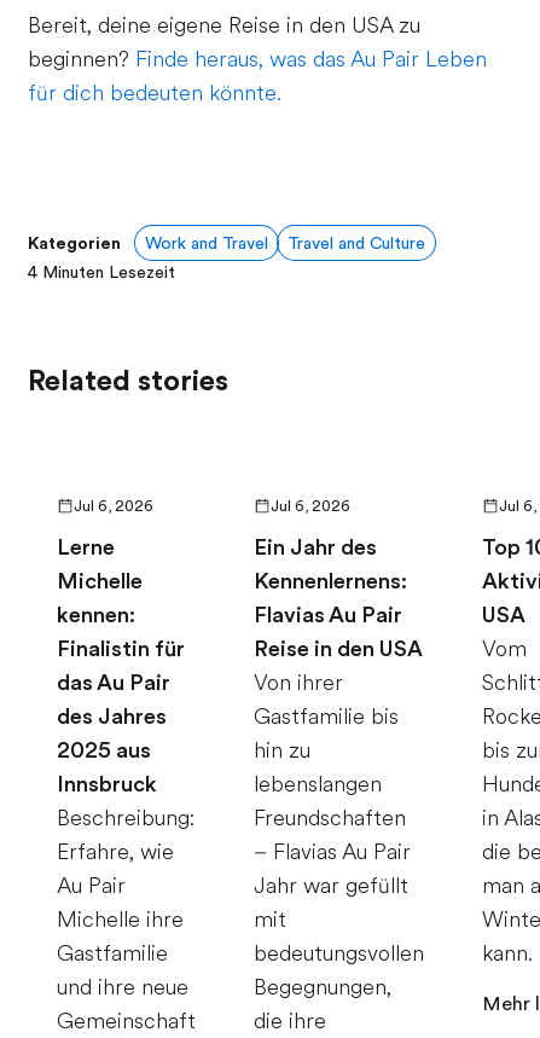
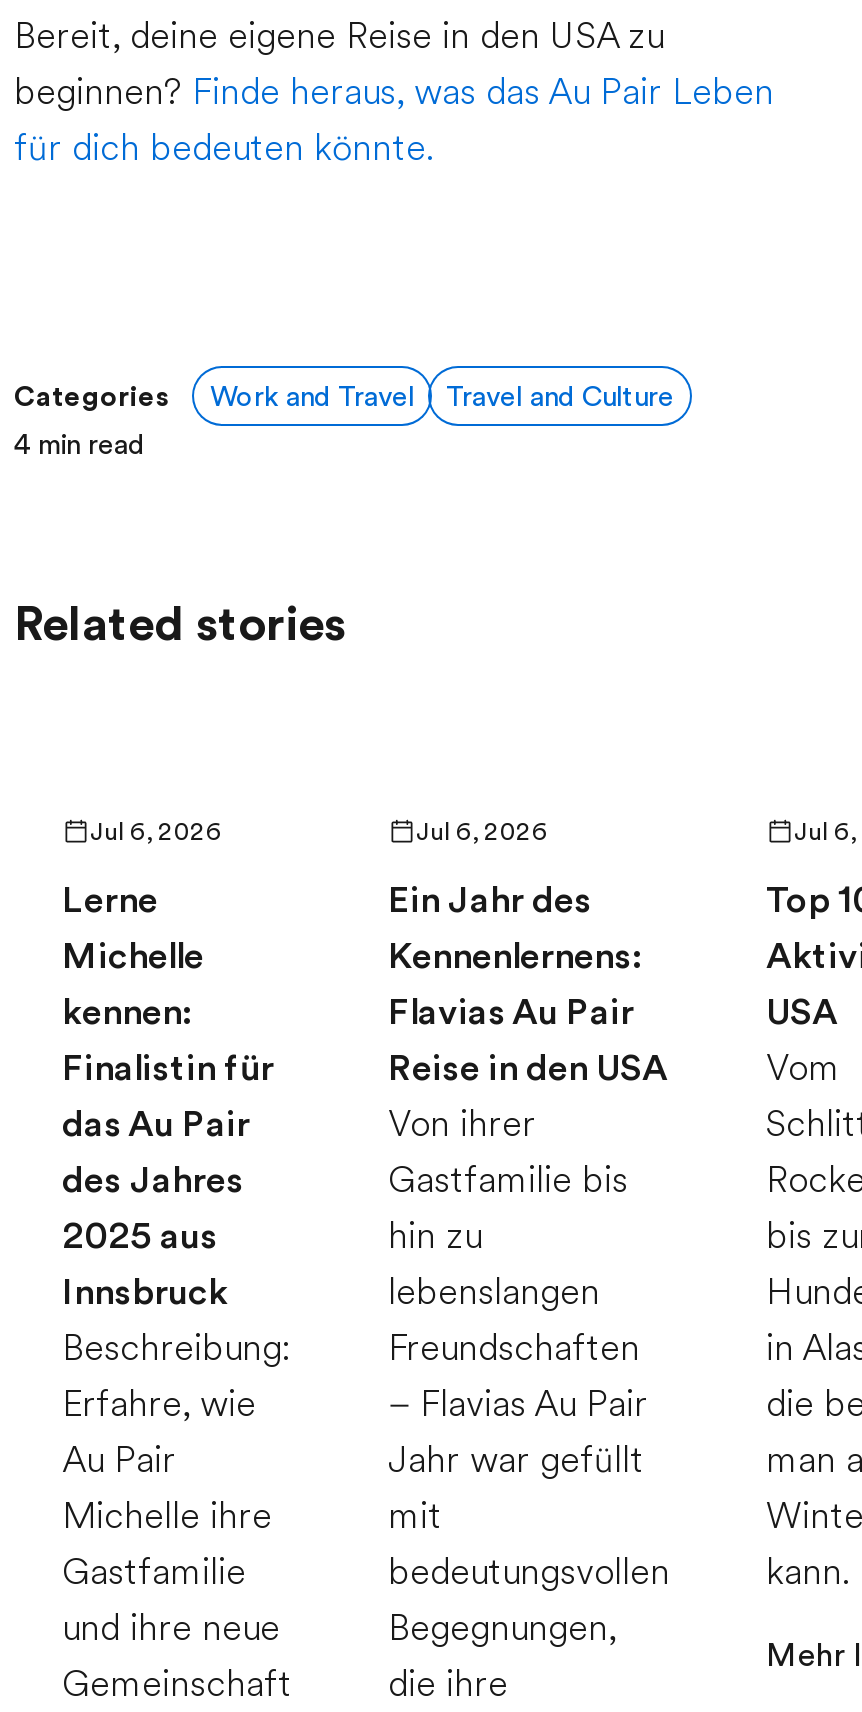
- Kategorien
+ Categories

- 4 Minuten Lesezeit
+ 4 min read
